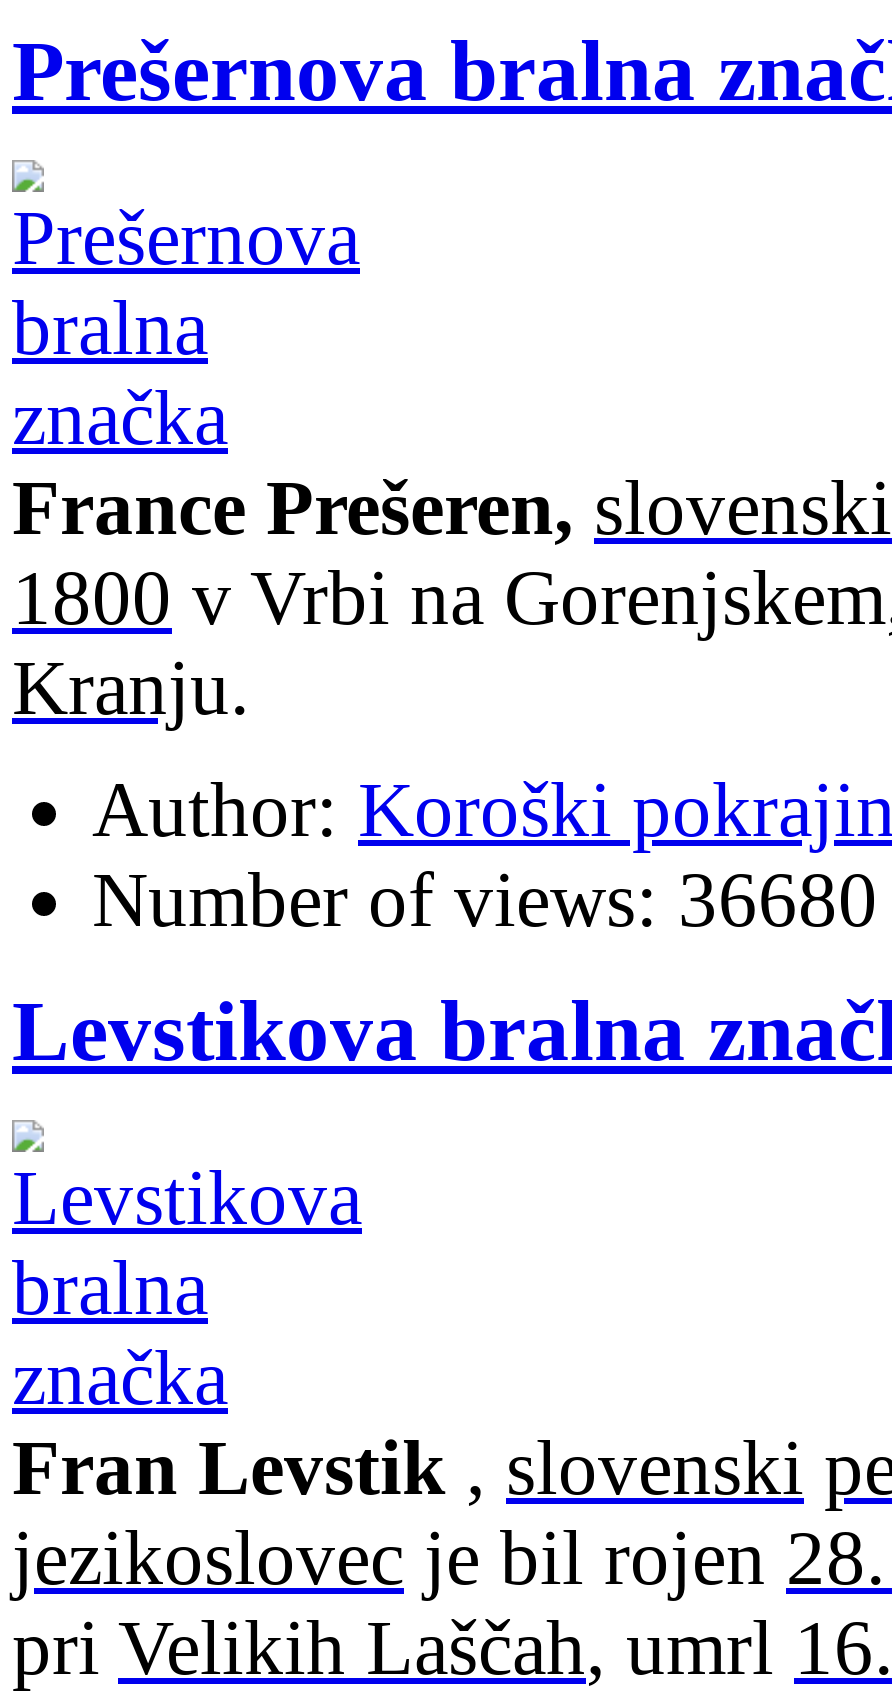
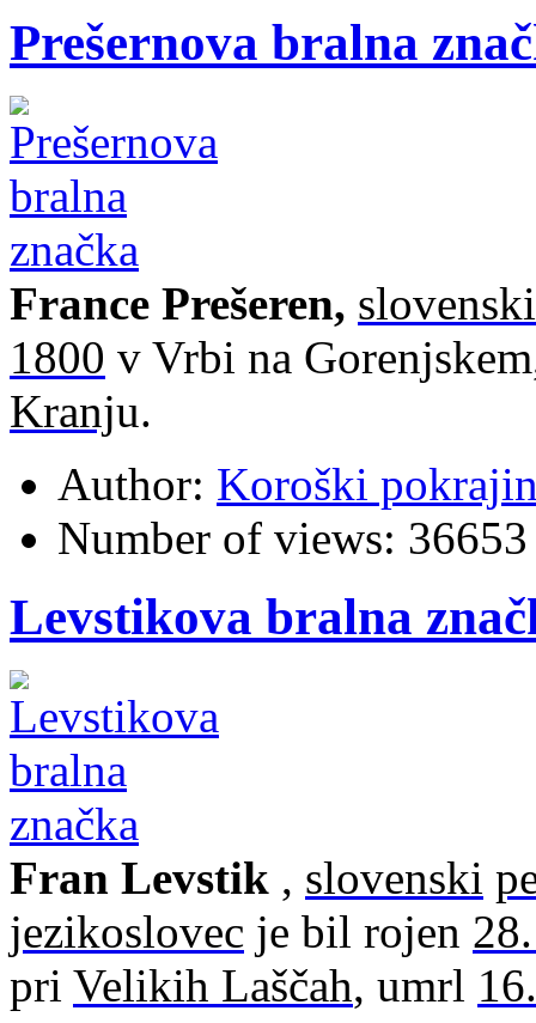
- Number of views: 36680
+ Number of views: 36653
